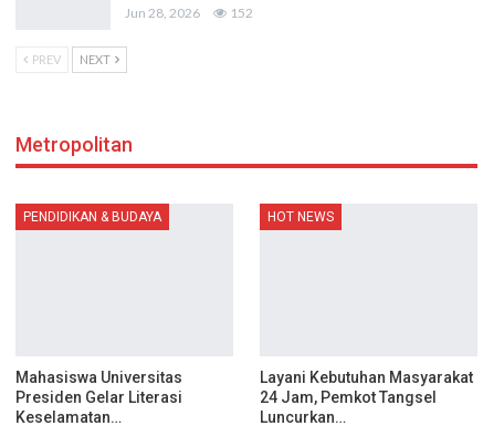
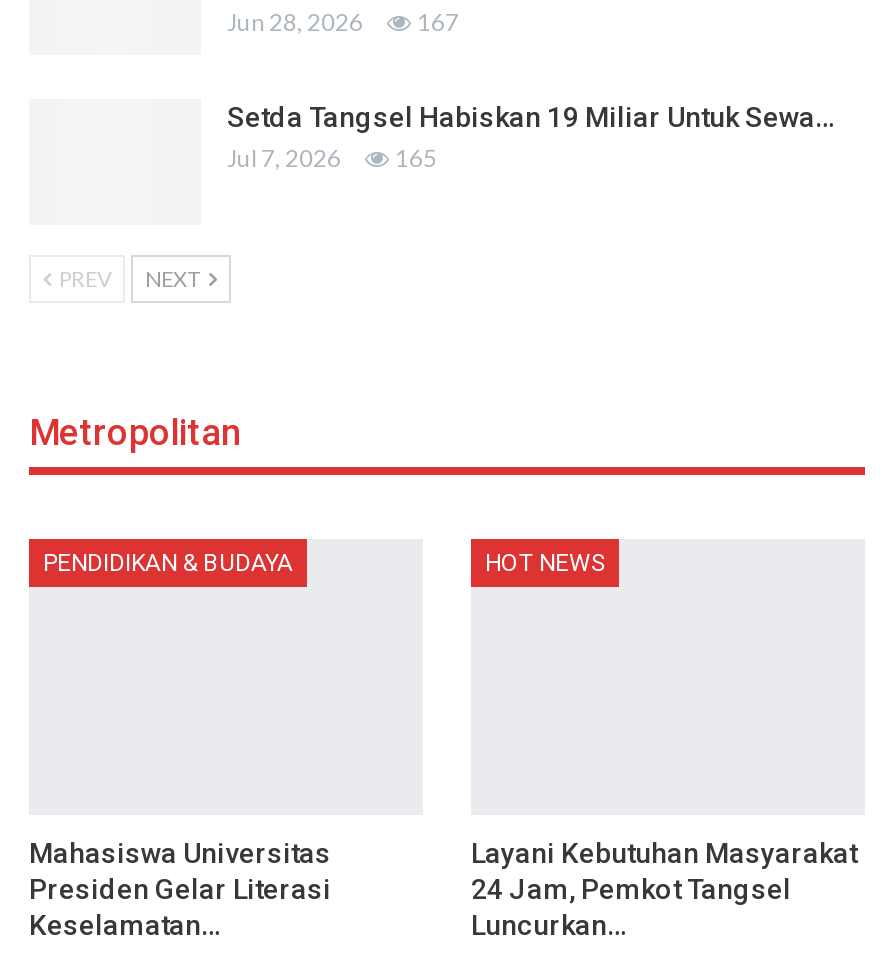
- 152
+ 167
+ Setda Tangsel Habiskan 19 Miliar Untuk Sewa…
+ Jul 7, 2026
+ 165
